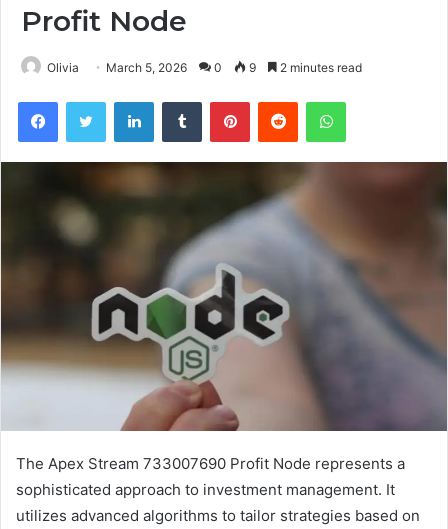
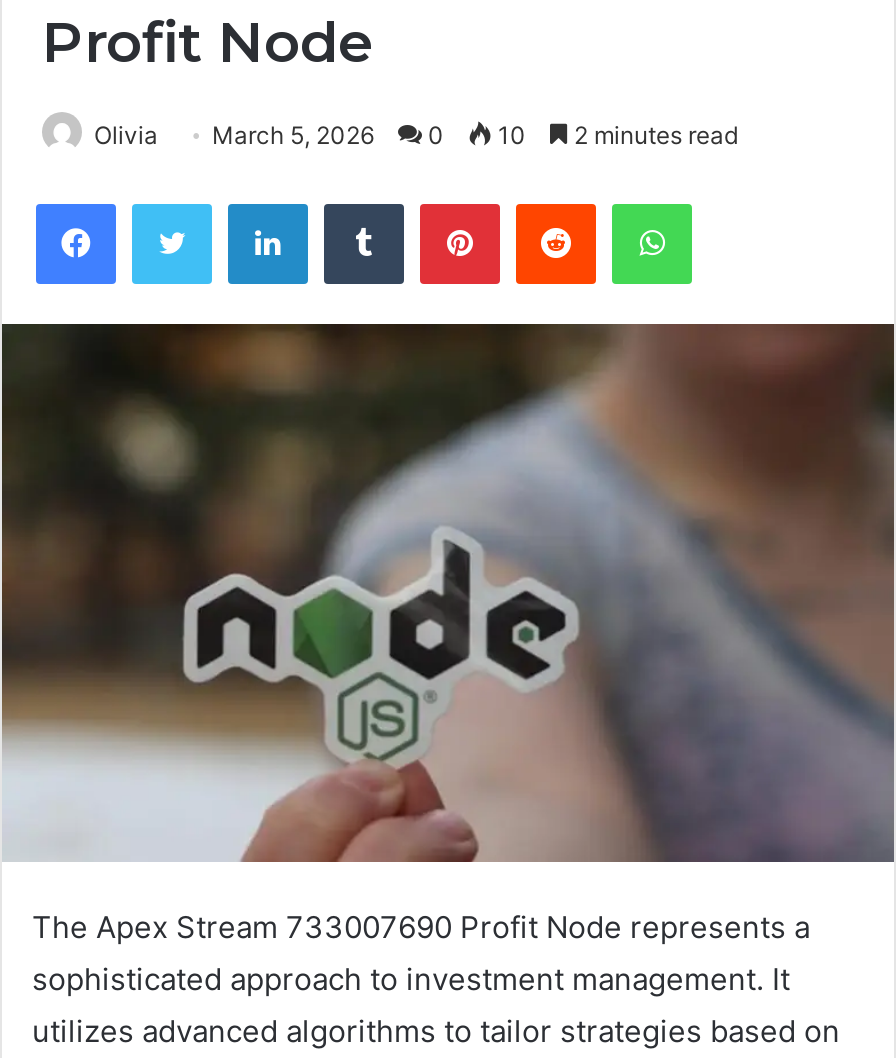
- Olivia March 5, 2026 0 9 2 minutes read
+ Olivia March 5, 2026 0 10 2 minutes read
